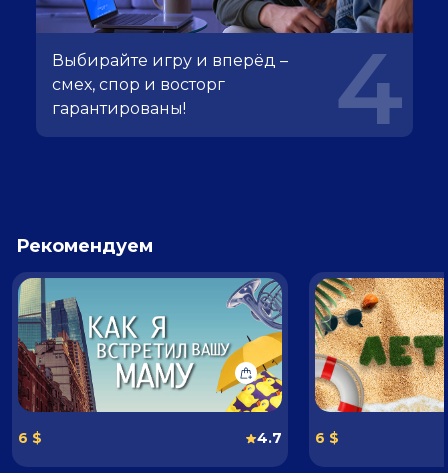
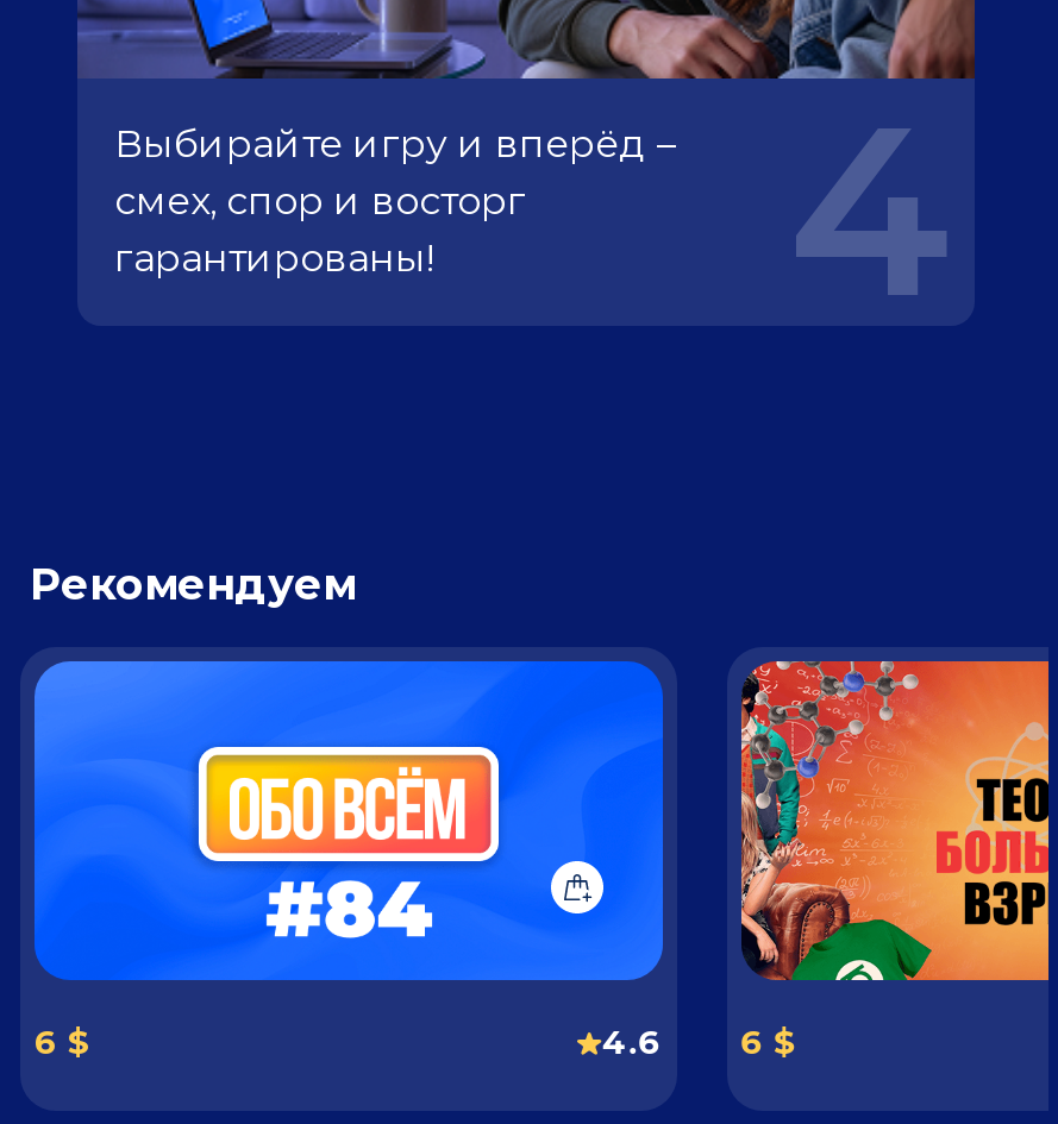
- [image]
- 4.7 6 $
+ [image]
+ 4.6 6 $

- [image]
+ [image]
